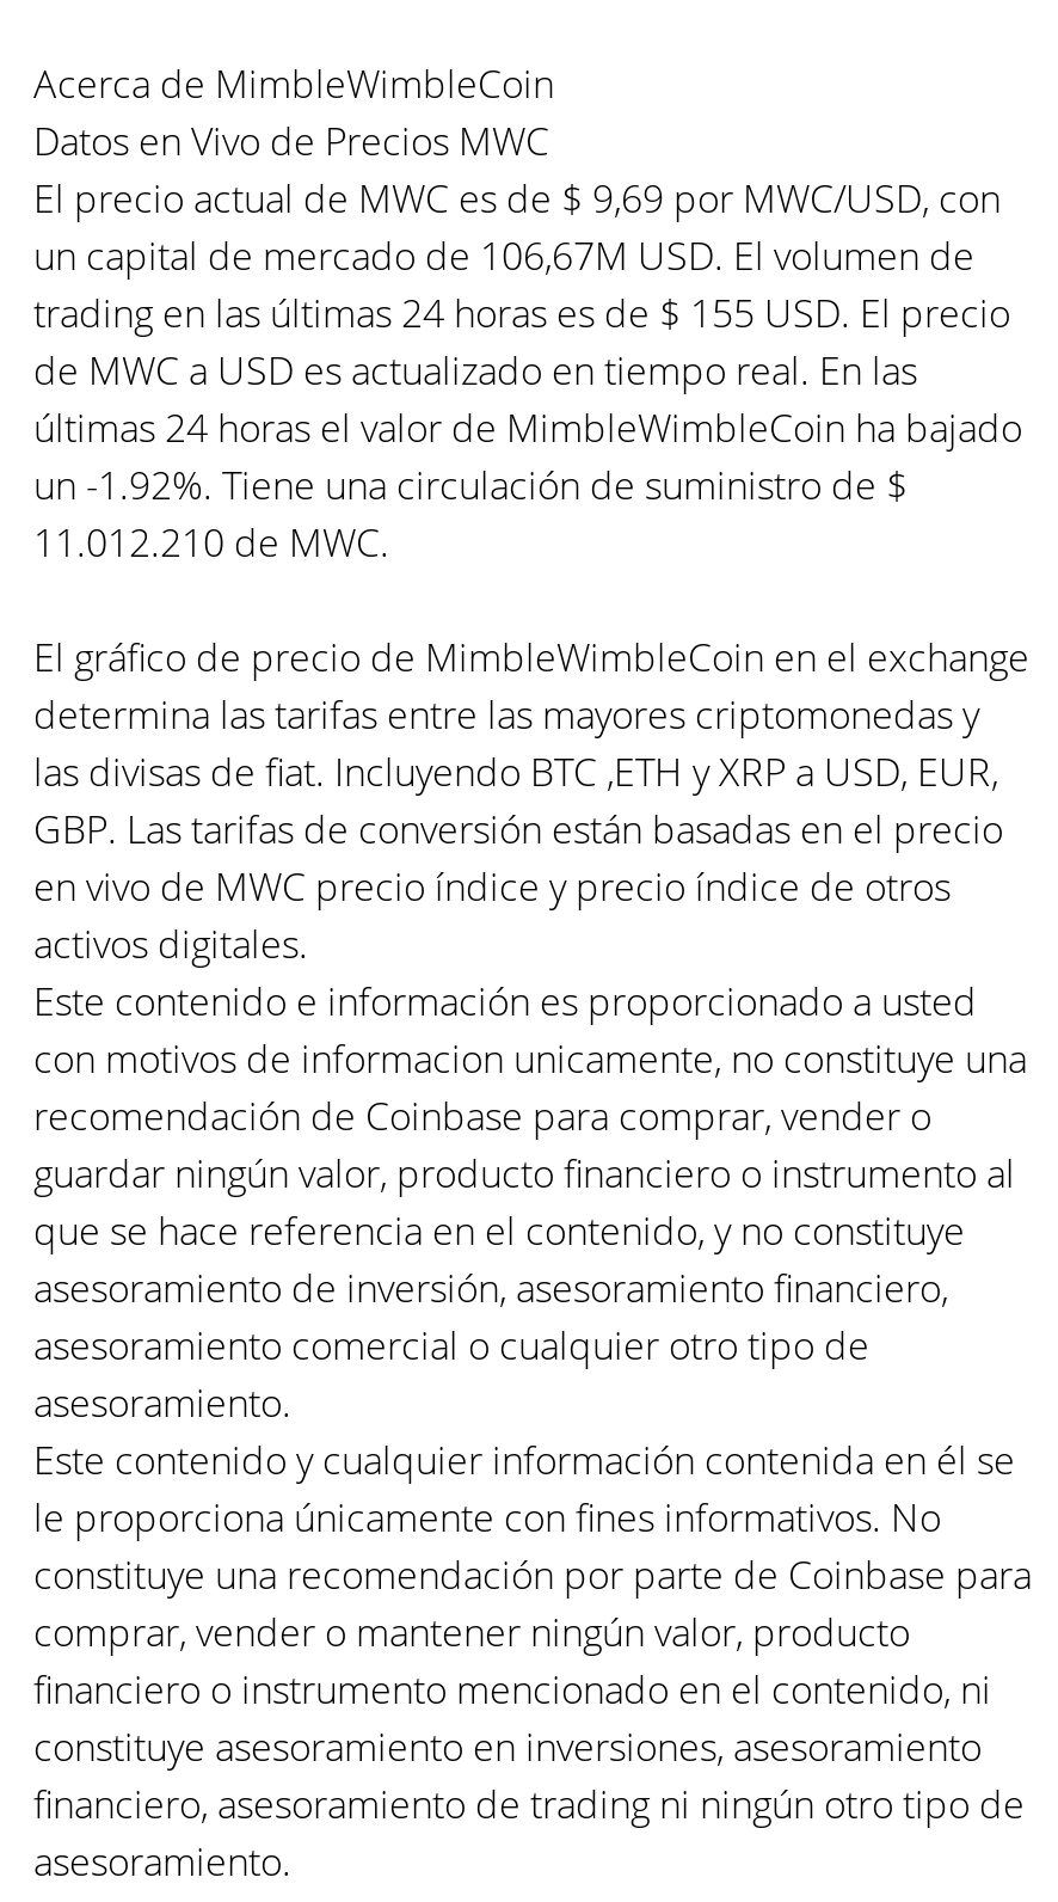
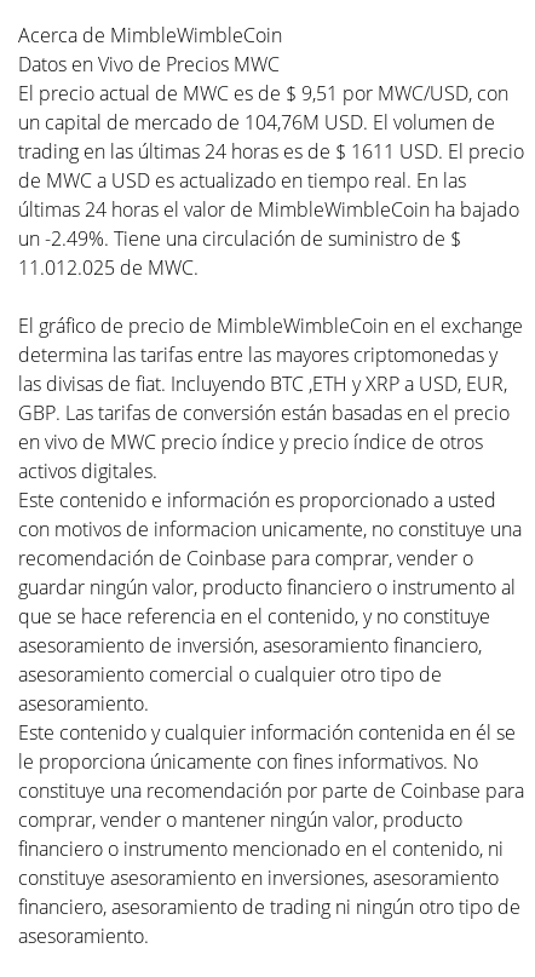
- El precio actual de MWC es de $ 9,69 por MWC/USD, con
+ El precio actual de MWC es de $ 9,51 por MWC/USD, con

- un capital de mercado de 106,67M USD. El volumen de
+ un capital de mercado de 104,76M USD. El volumen de

- trading en las últimas 24 horas es de $ 155 USD. El precio
+ trading en las últimas 24 horas es de $ 1611 USD. El precio

- un -1.92%. Tiene una circulación de suministro de $
+ un -2.49%. Tiene una circulación de suministro de $

- 11.012.210 de MWC.
+ 11.012.025 de MWC.
